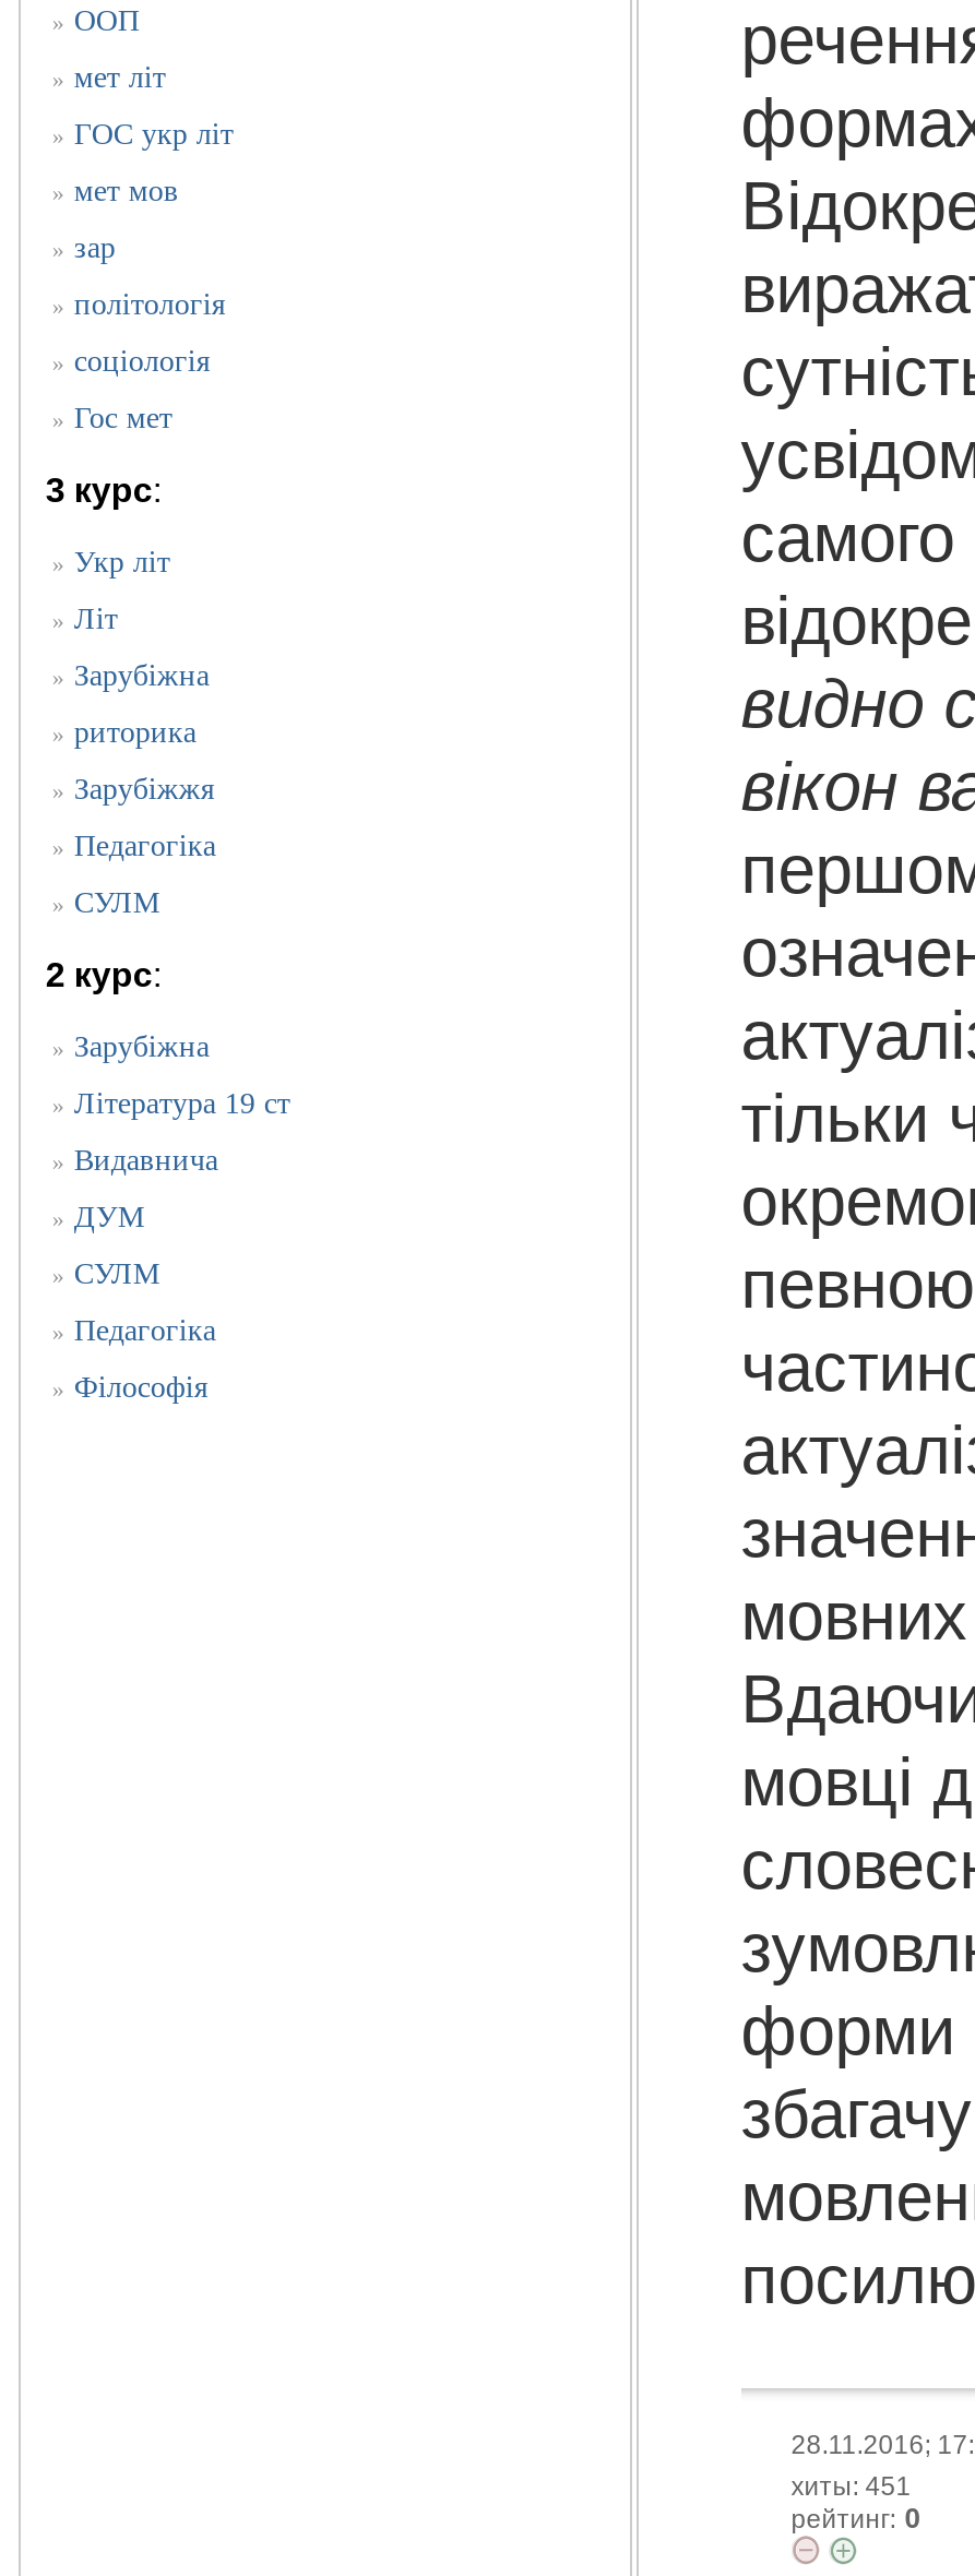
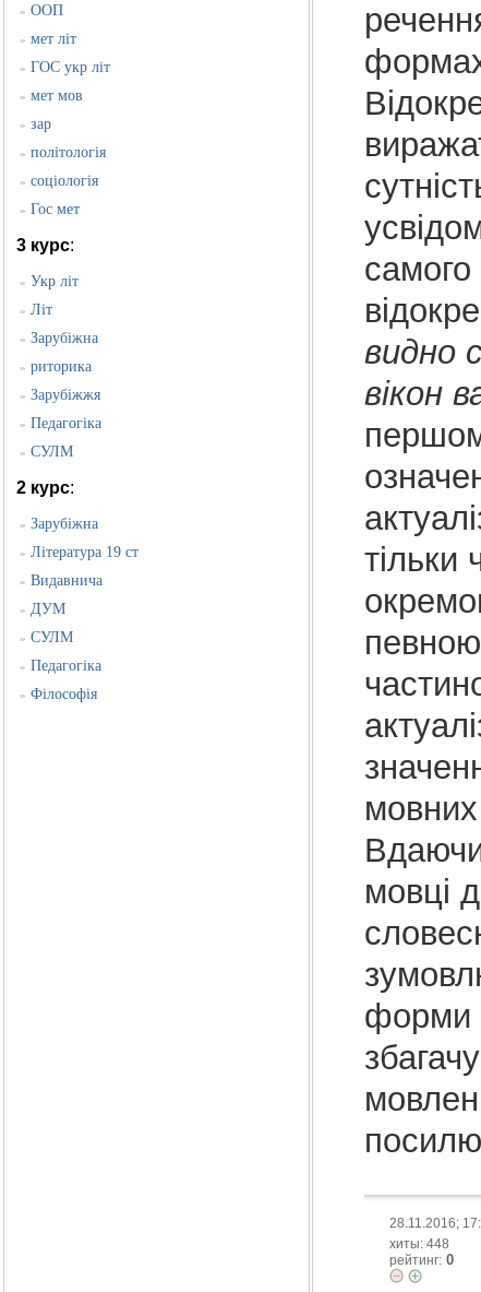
- хиты: 451
+ хиты: 448
